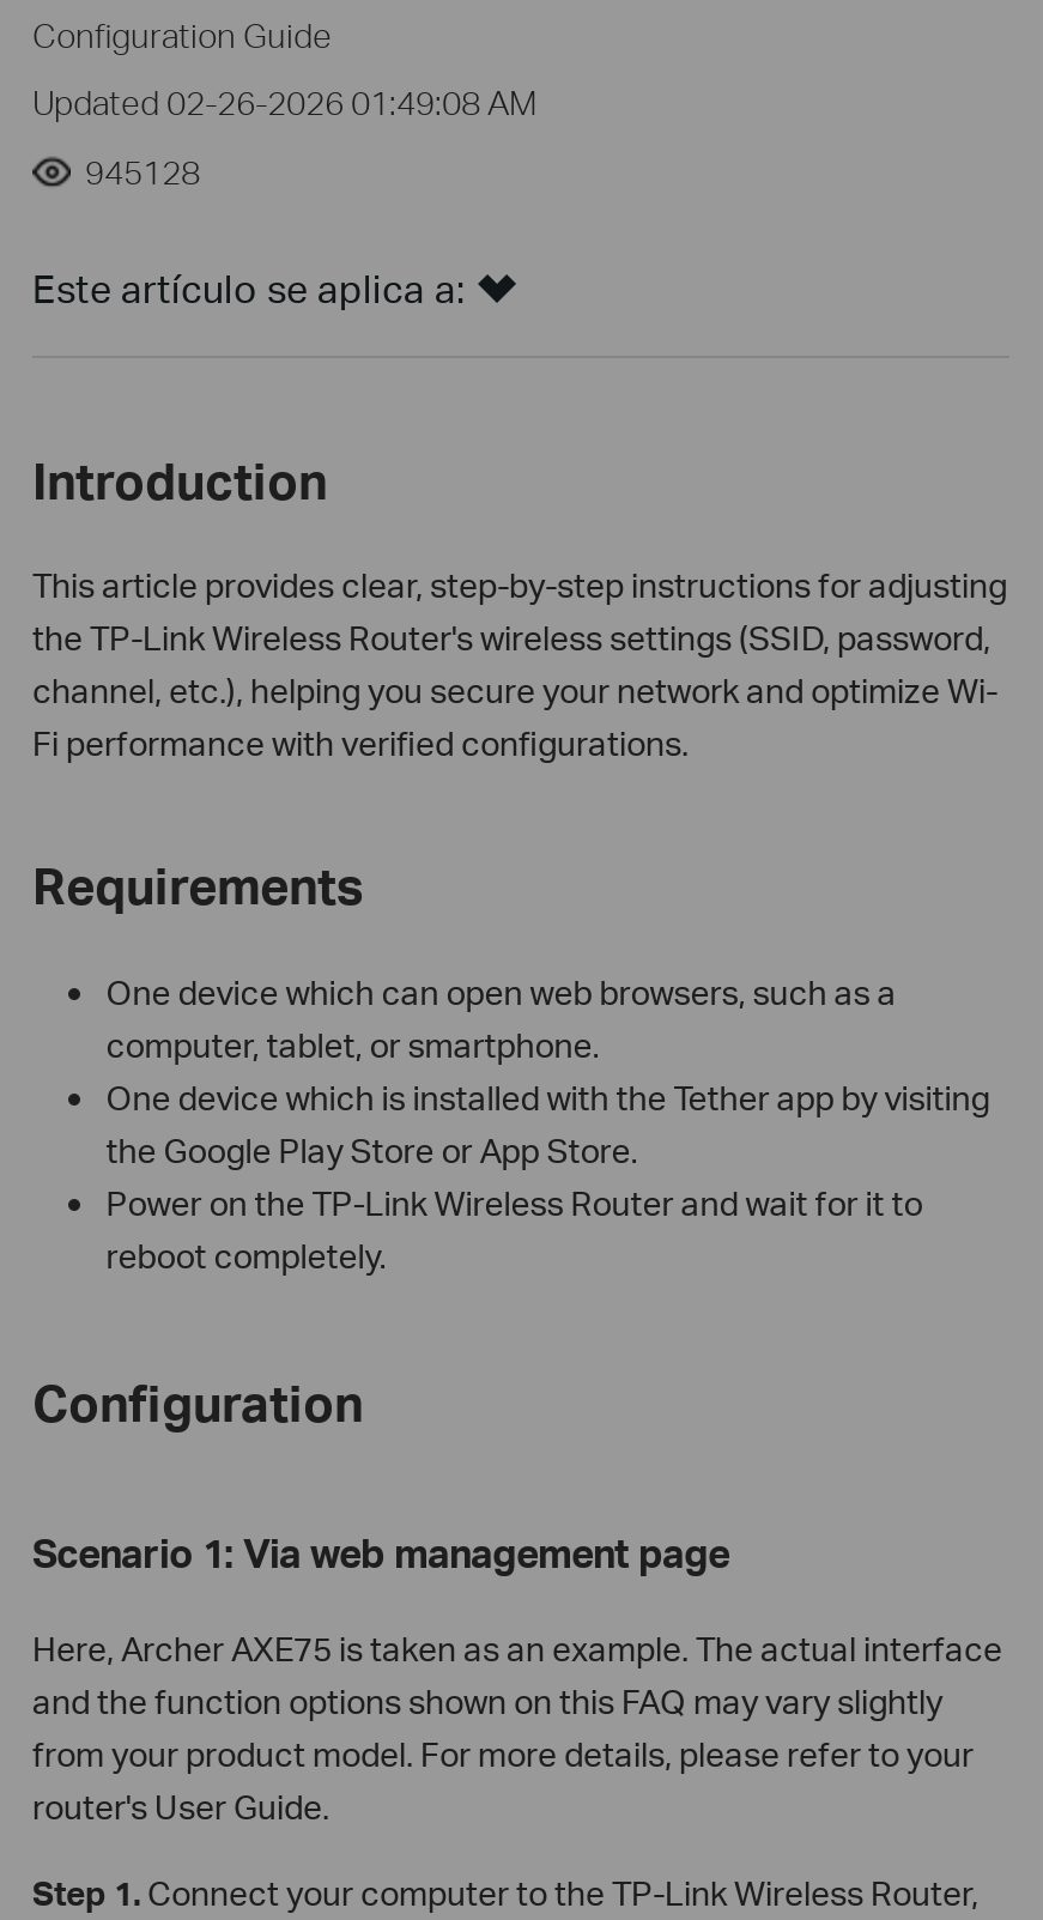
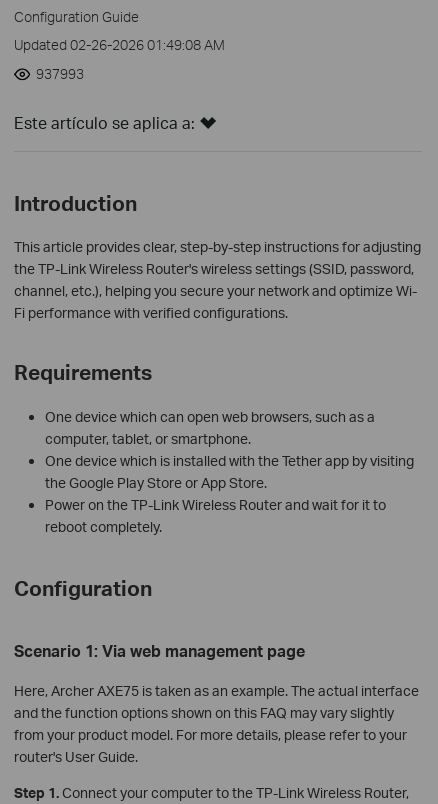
- 945128
+ 937993
